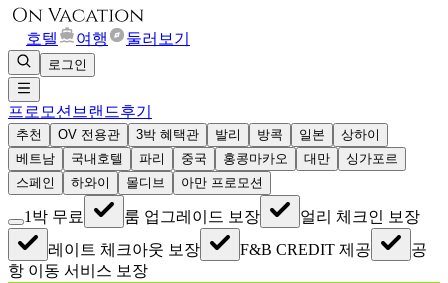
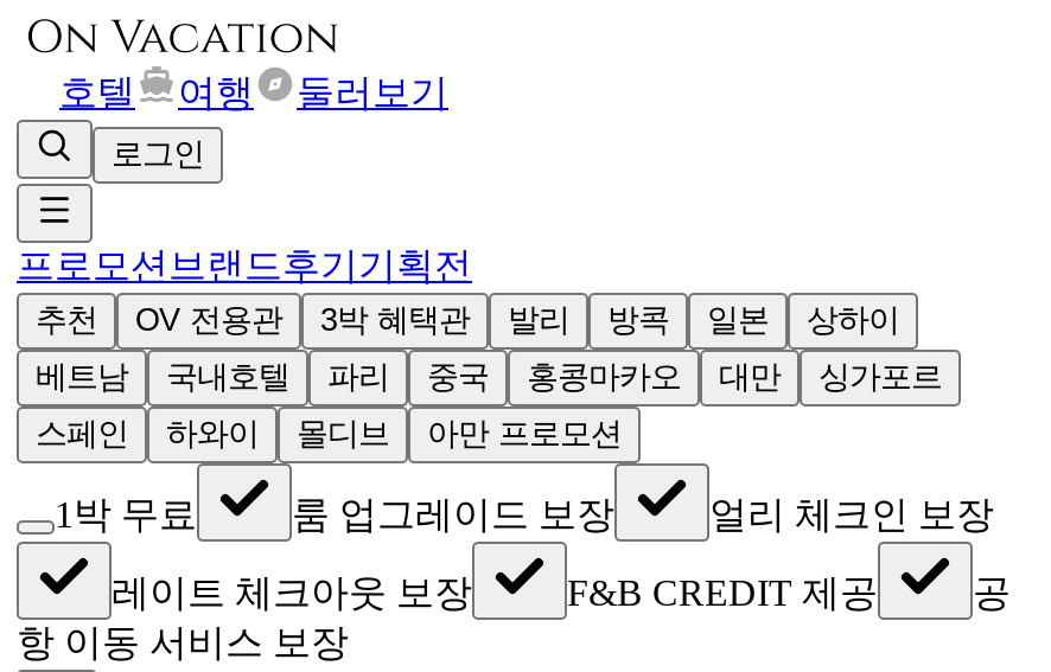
- 프로모션 브랜드후기
+ 프로모션 브랜드후기 기획전
